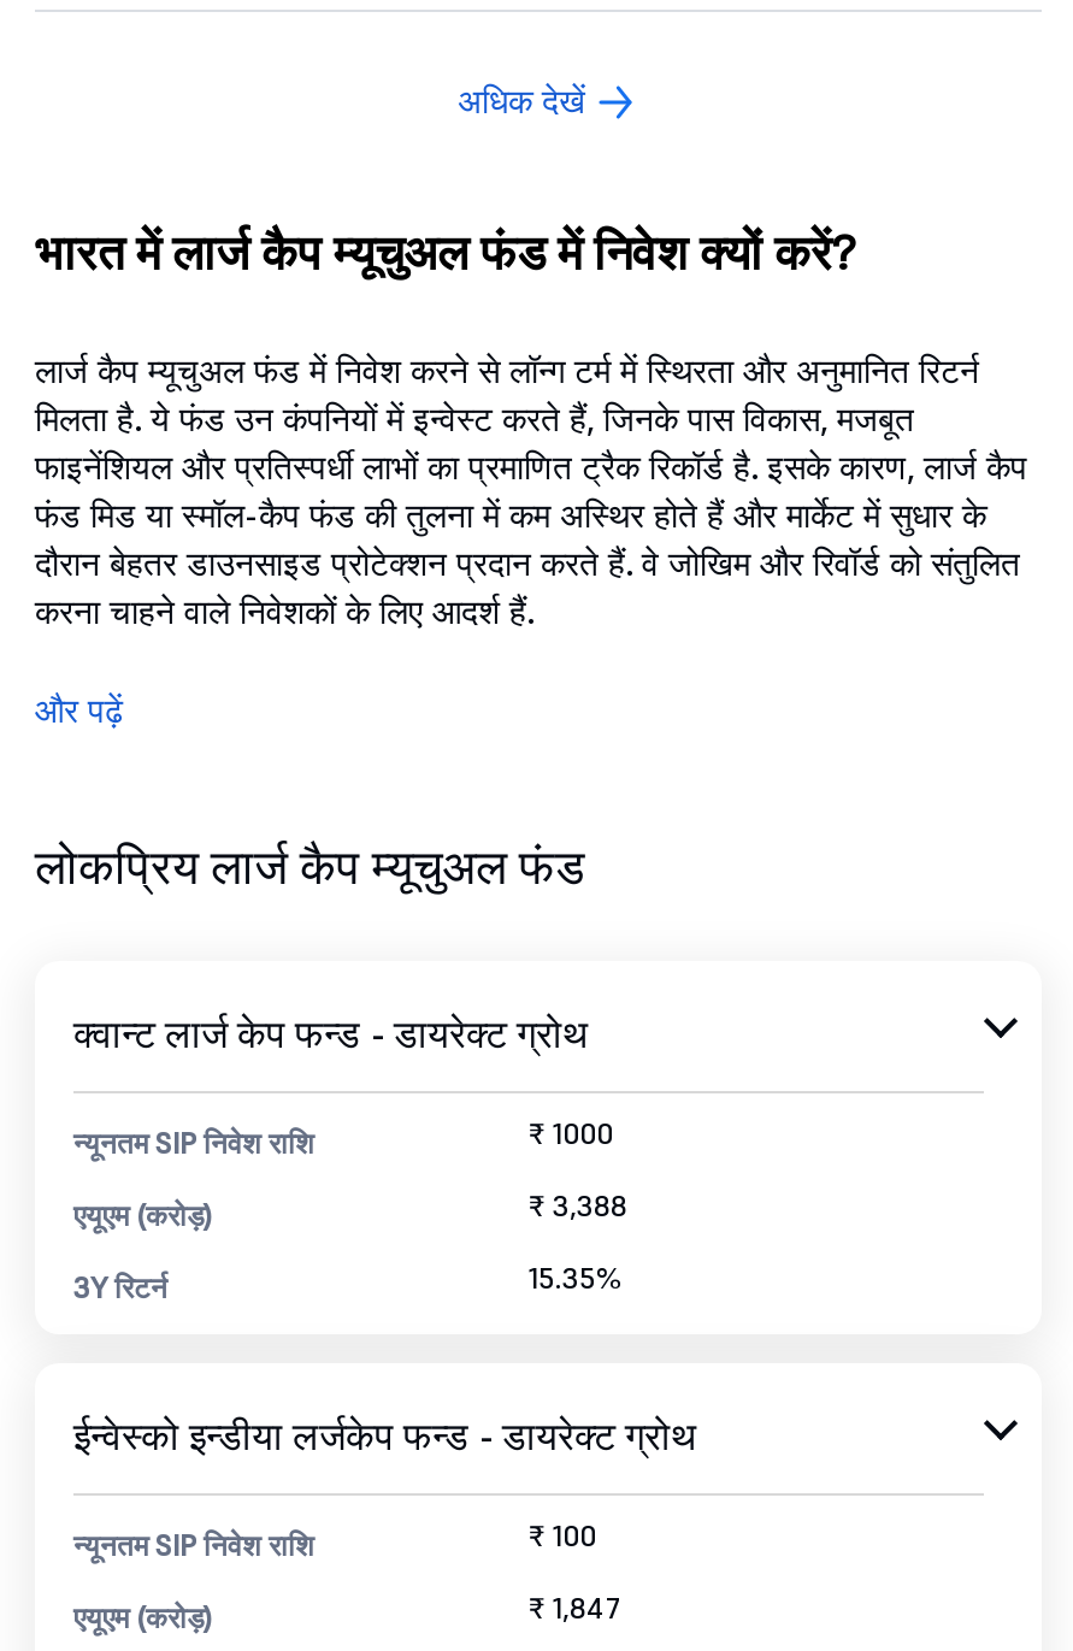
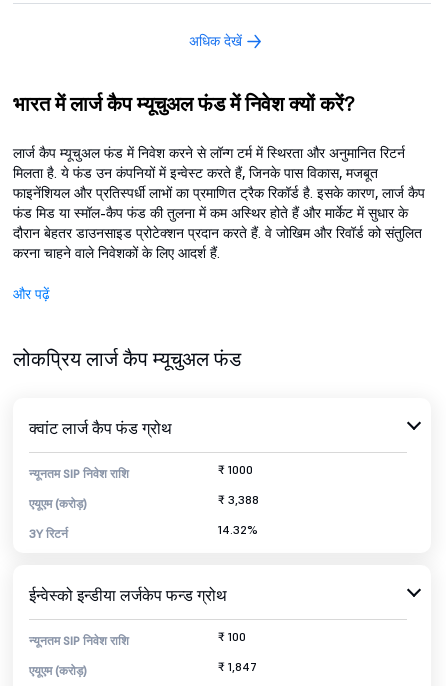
- क्वान्ट लार्ज केप फन्ड - डायरेक्ट ग्रोथ
+ क्वांट लार्ज कैप फंड ग्रोथ

- 15.35%
+ 14.32%

- ईन्वेस्को इन्डीया लर्जकेप फन्ड - डायरेक्ट ग्रोथ
+ ईन्वेस्को इन्डीया लर्जकेप फन्ड ग्रोथ
